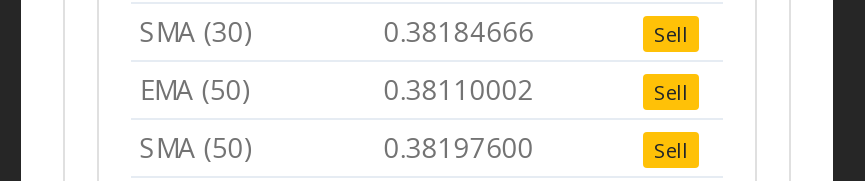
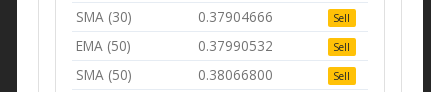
- 0.38184666
+ 0.37904666

- 0.38110002
+ 0.37990532

- 0.38197600
+ 0.38066800
